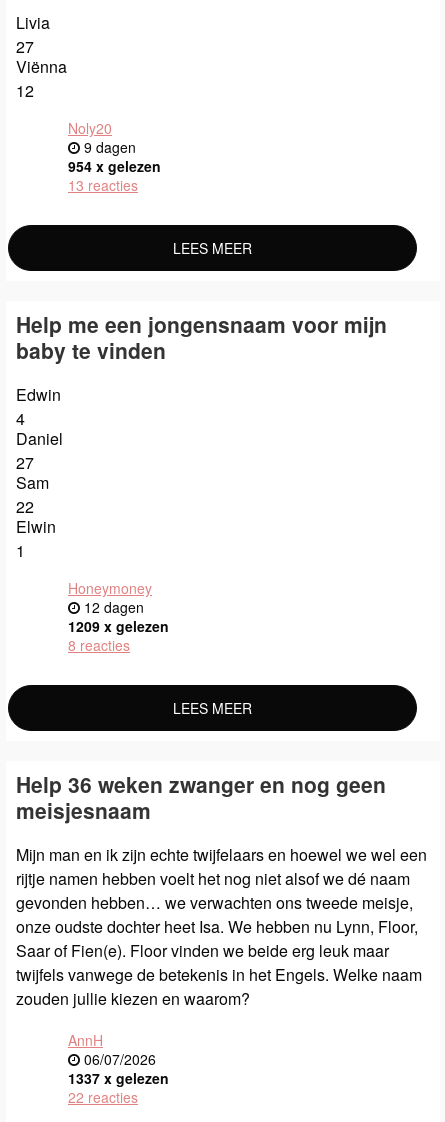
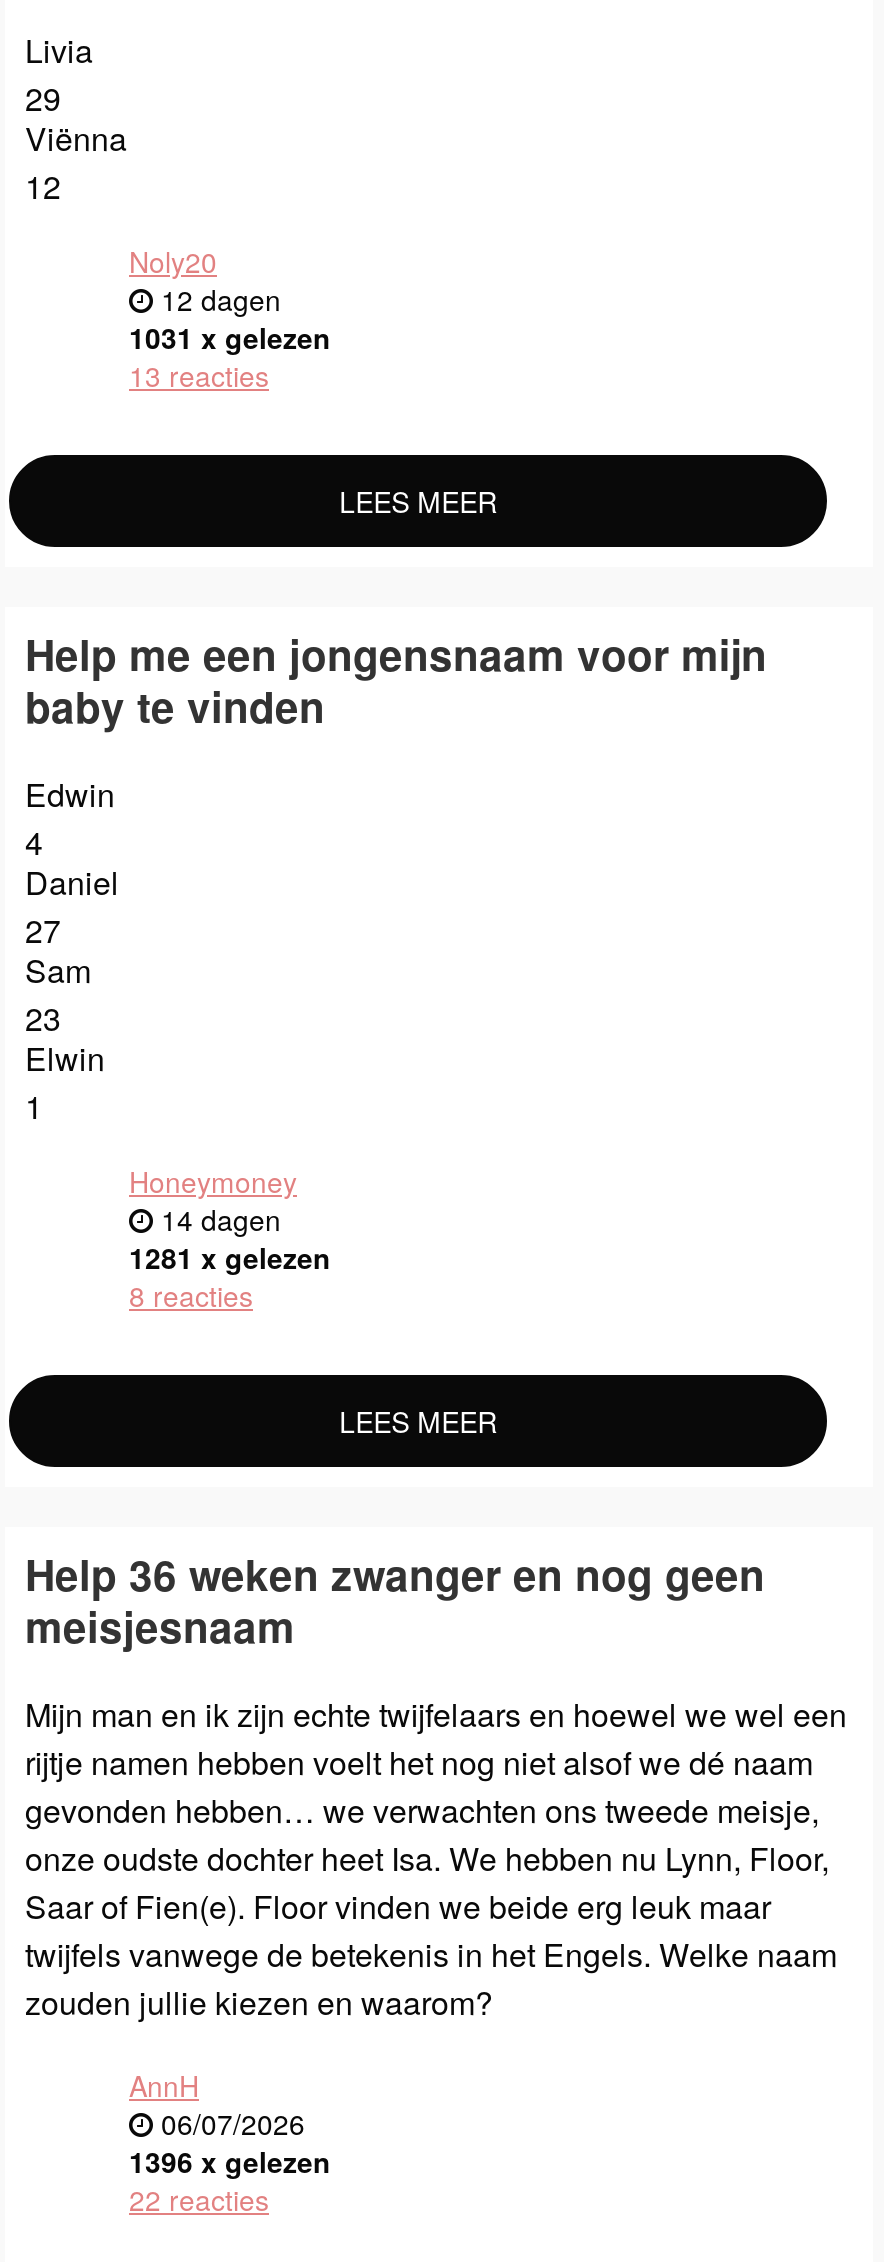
- 27
+ 29

- 9 dagen
+ 12 dagen

- 954 x gelezen
+ 1031 x gelezen

- 22
+ 23

- 12 dagen
+ 14 dagen

- 1209 x gelezen
+ 1281 x gelezen

- 1337 x gelezen
+ 1396 x gelezen
